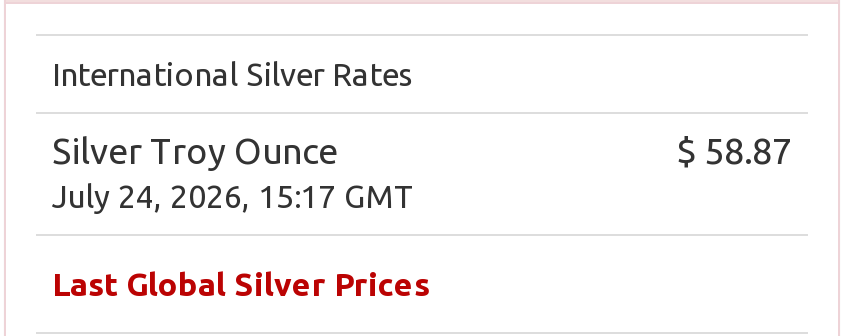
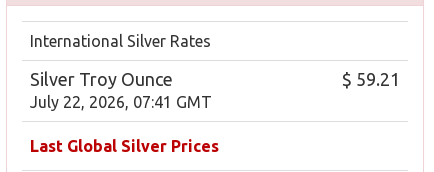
- $ 58.87
+ $ 59.21

- July 24, 2026, 15:17 GMT
+ July 22, 2026, 07:41 GMT
